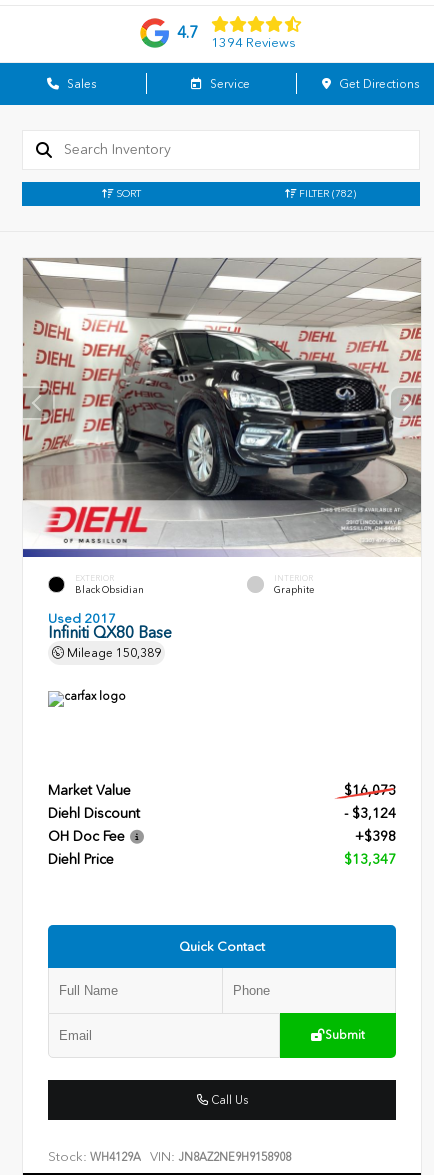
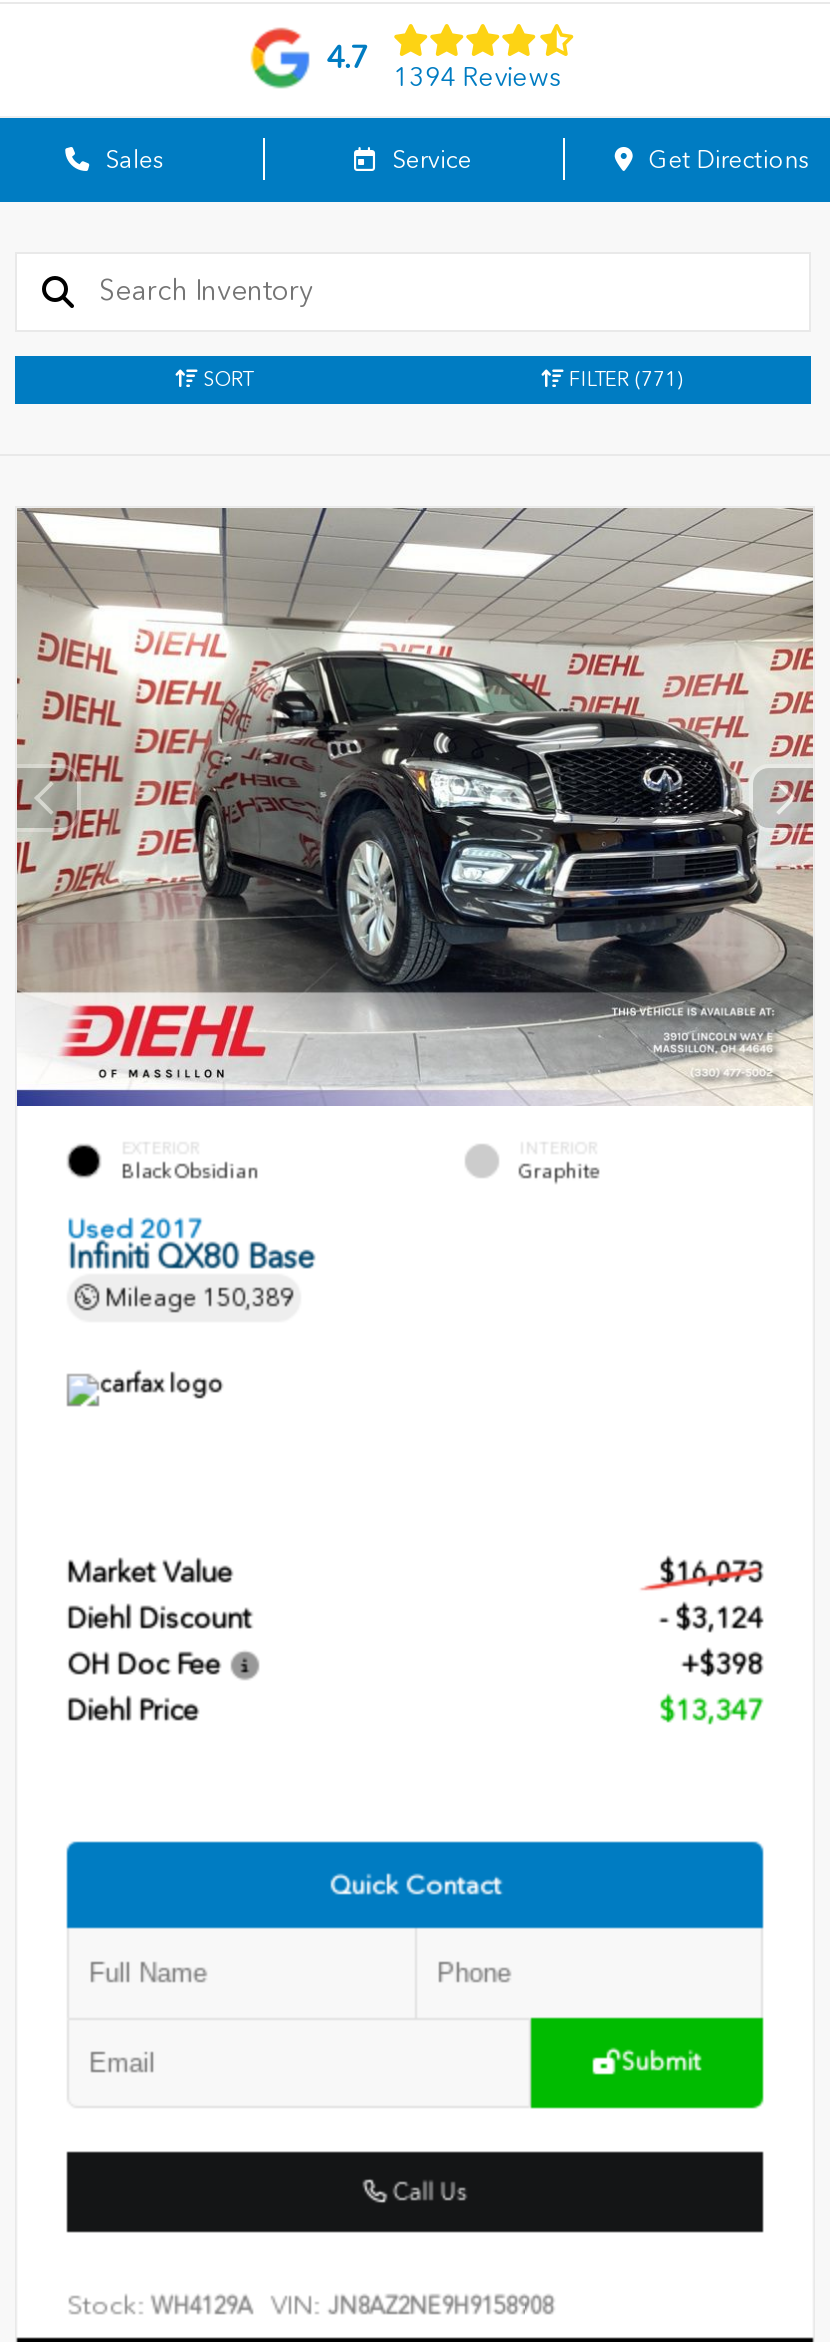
- FILTER (782)
+ FILTER (771)
